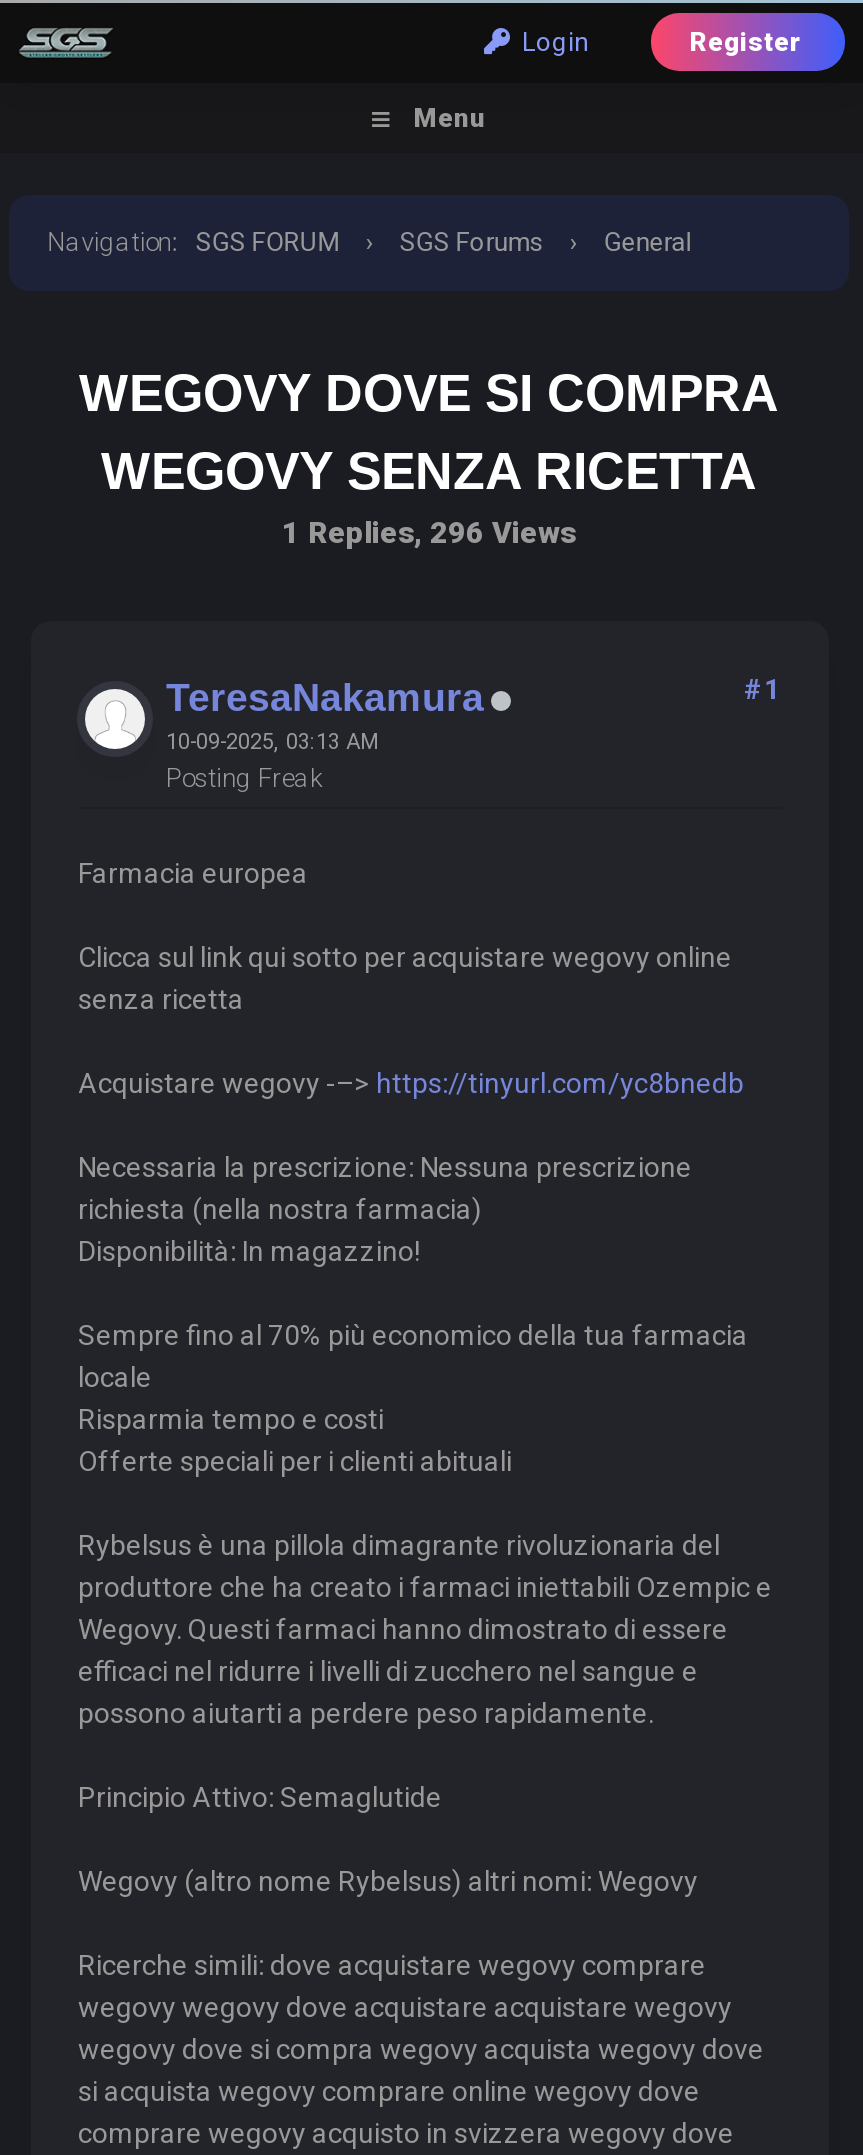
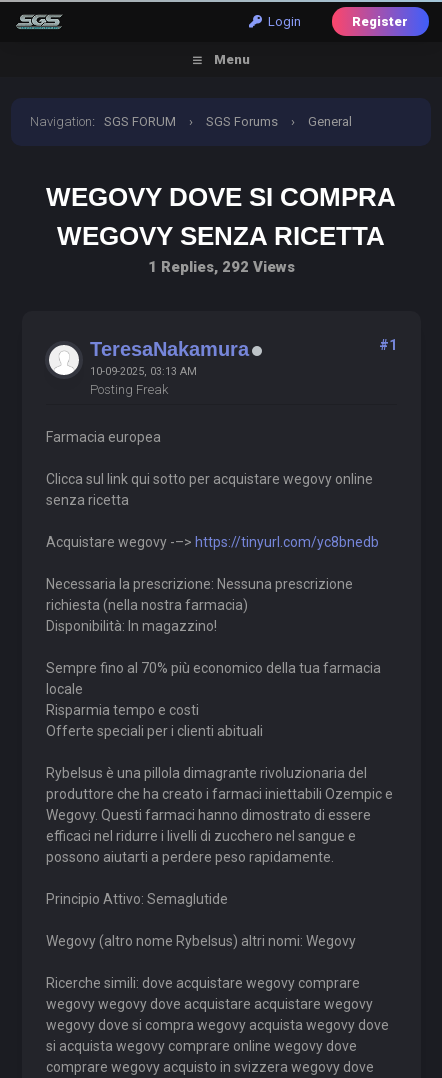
- 1 Replies, 296 Views
+ 1 Replies, 292 Views
